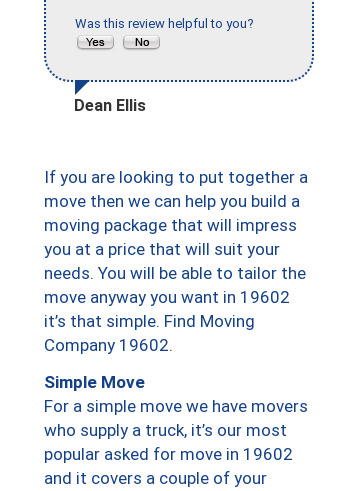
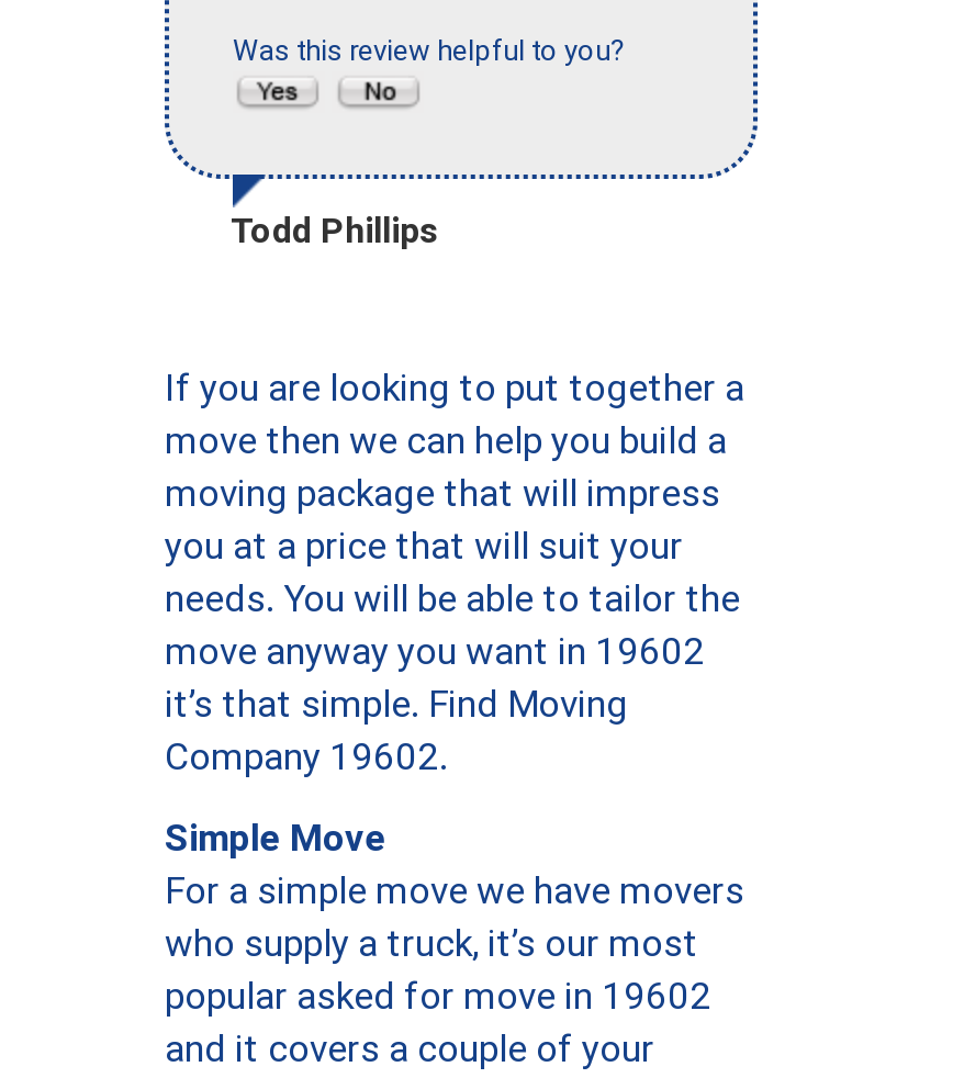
- Dean Ellis
+ Todd Phillips
